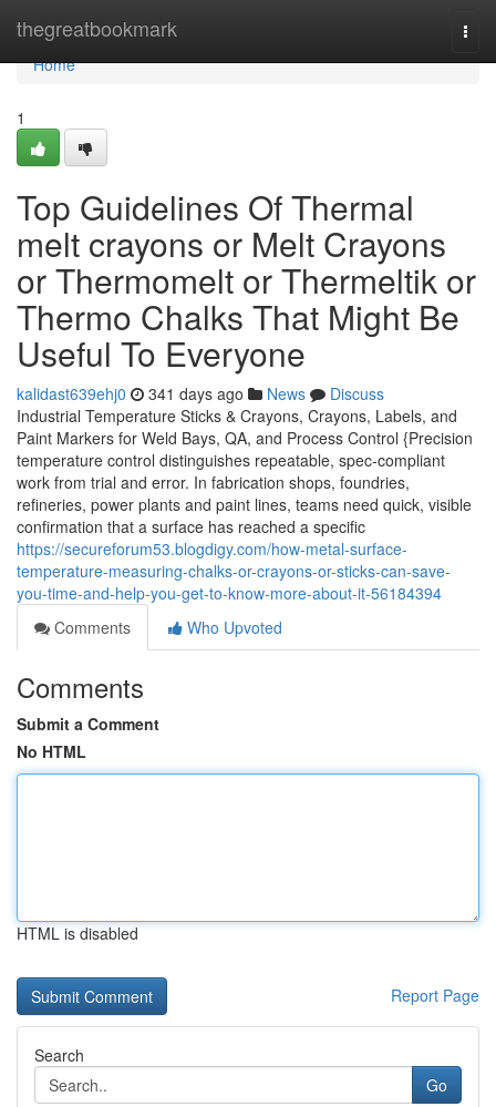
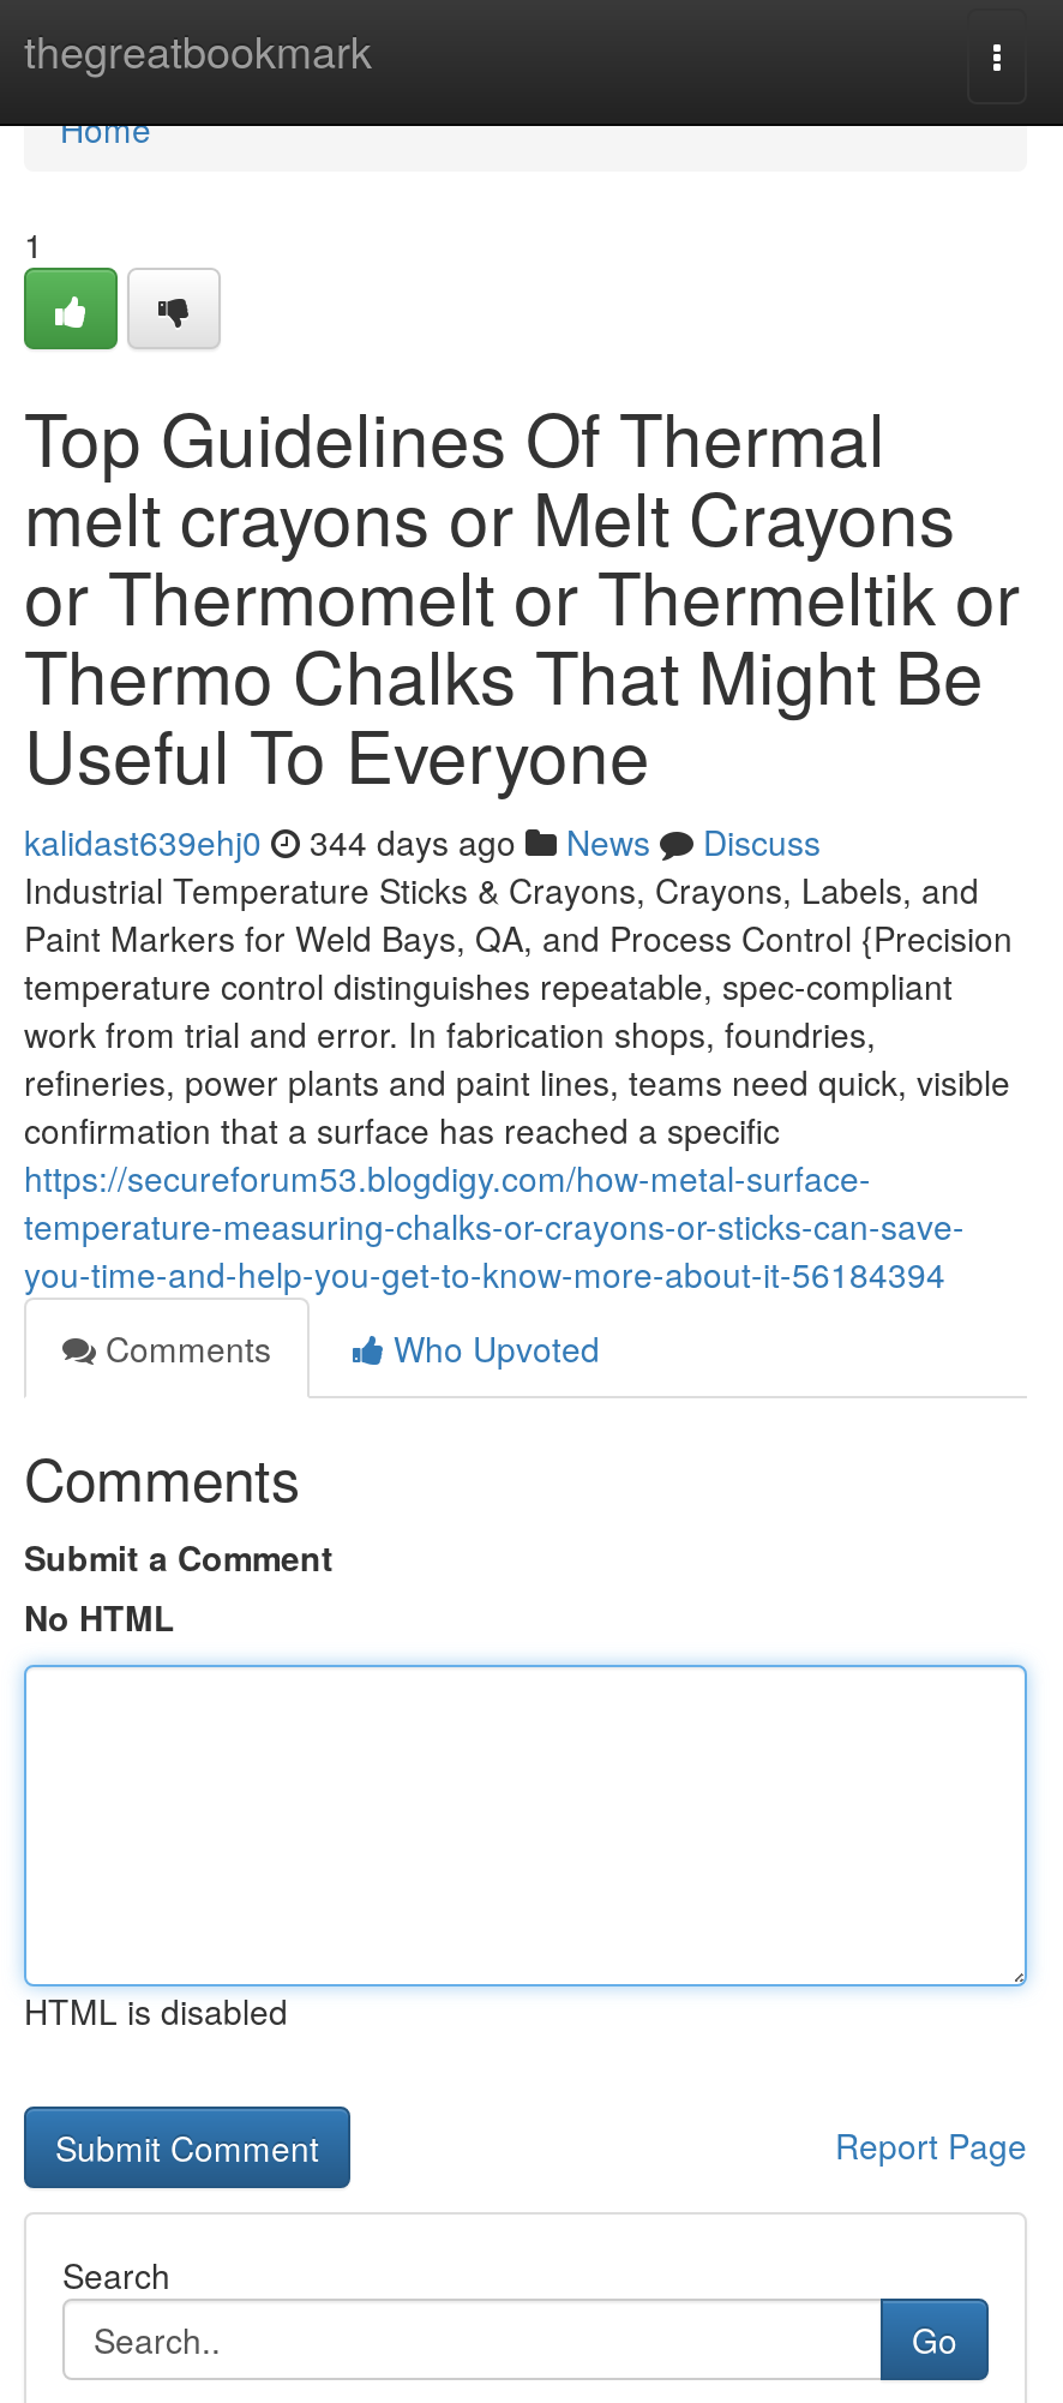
- kalidast639ehj0 341 days ago News Discuss
+ kalidast639ehj0 344 days ago News Discuss
